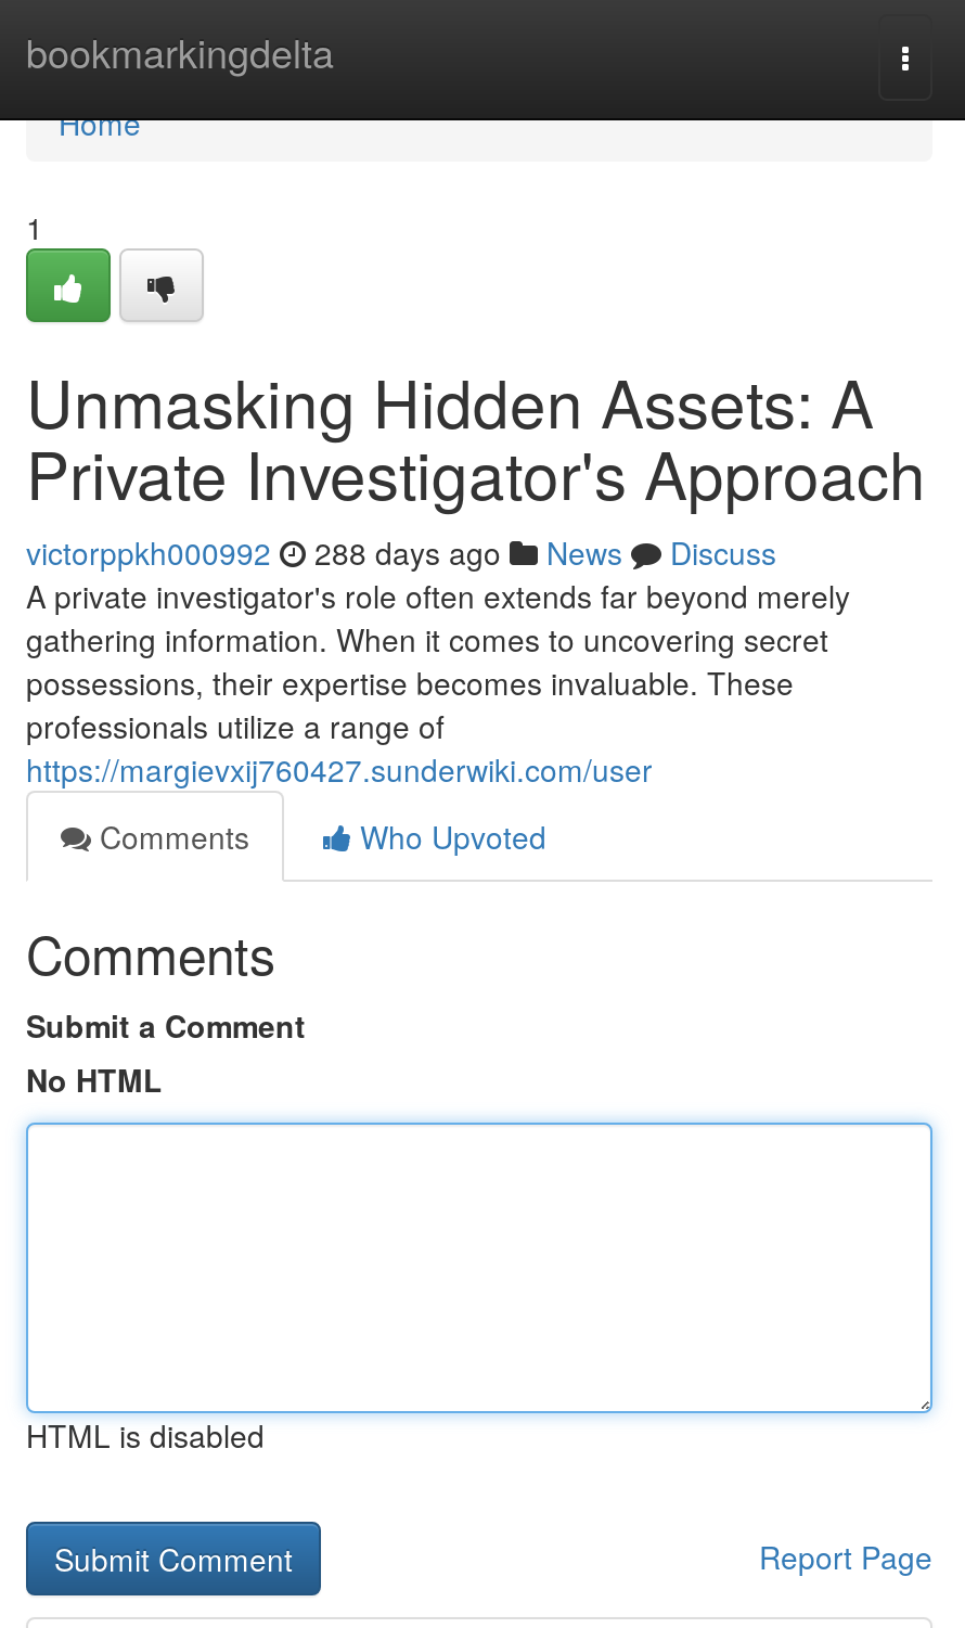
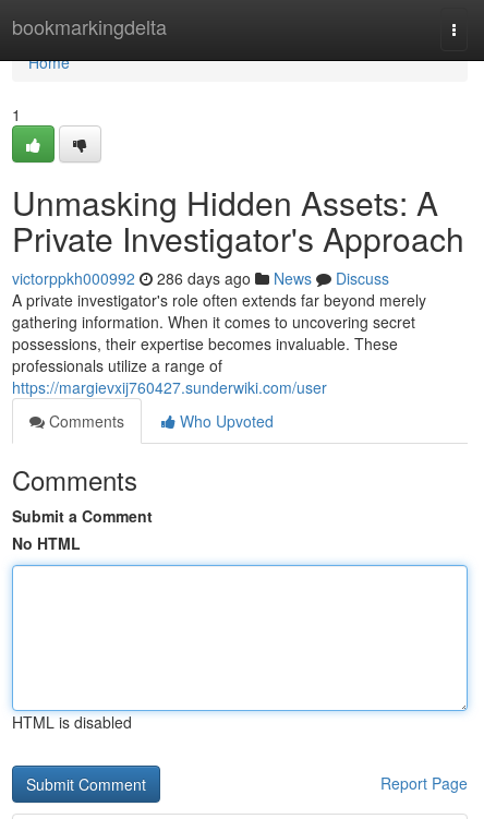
- victorppkh000992 288 days ago News Discuss
+ victorppkh000992 286 days ago News Discuss
